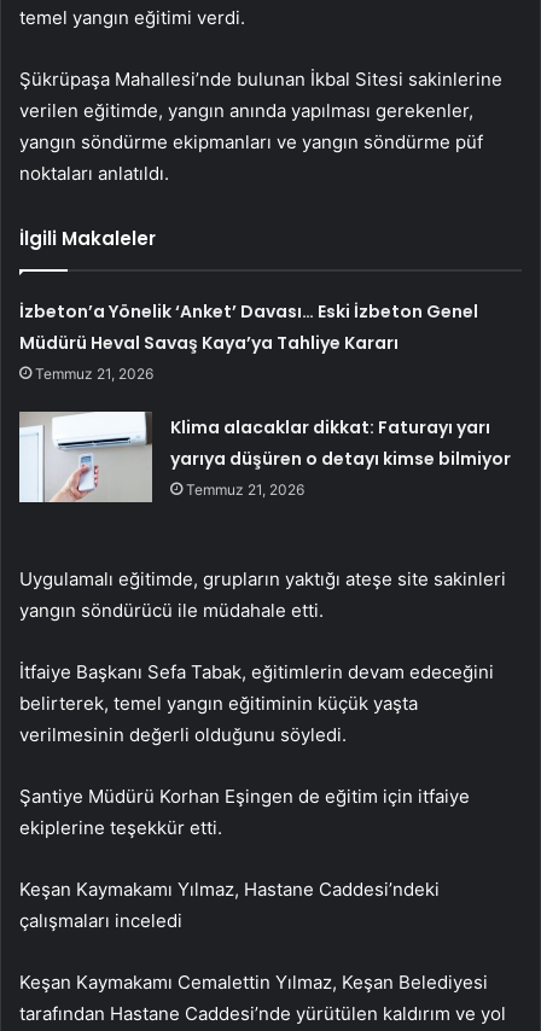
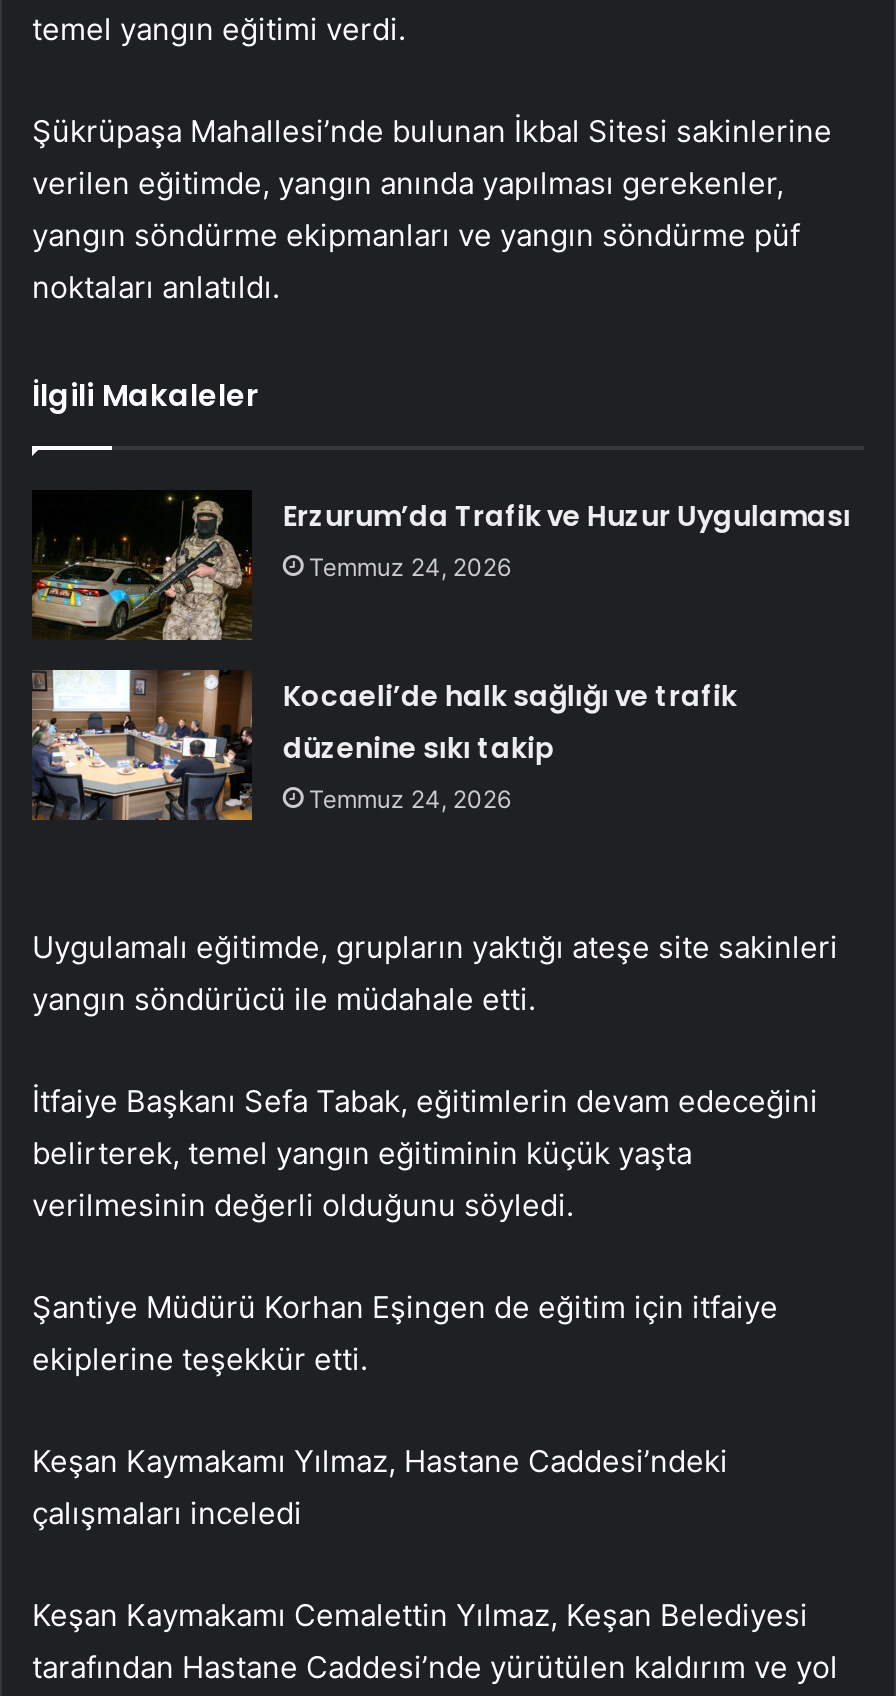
- İzbeton’a Yönelik ‘Anket’ Davası… Eski İzbeton Genel
- Müdürü Heval Savaş Kaya’ya Tahliye Kararı
- Temmuz 21, 2026
+ Erzurum’da Trafik ve Huzur Uygulaması
+ Temmuz 24, 2026

- [image]
- Klima alacaklar dikkat: Faturayı yarı
- yarıya düşüren o detayı kimse bilmiyor
- Temmuz 21, 2026
+ [image]
+ Kocaeli’de halk sağlığı ve trafik
+ düzenine sıkı takip
+ Temmuz 24, 2026
